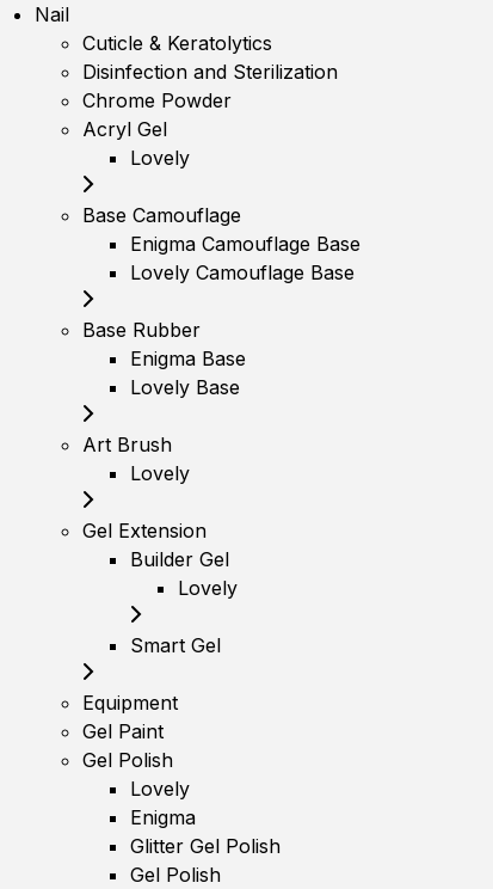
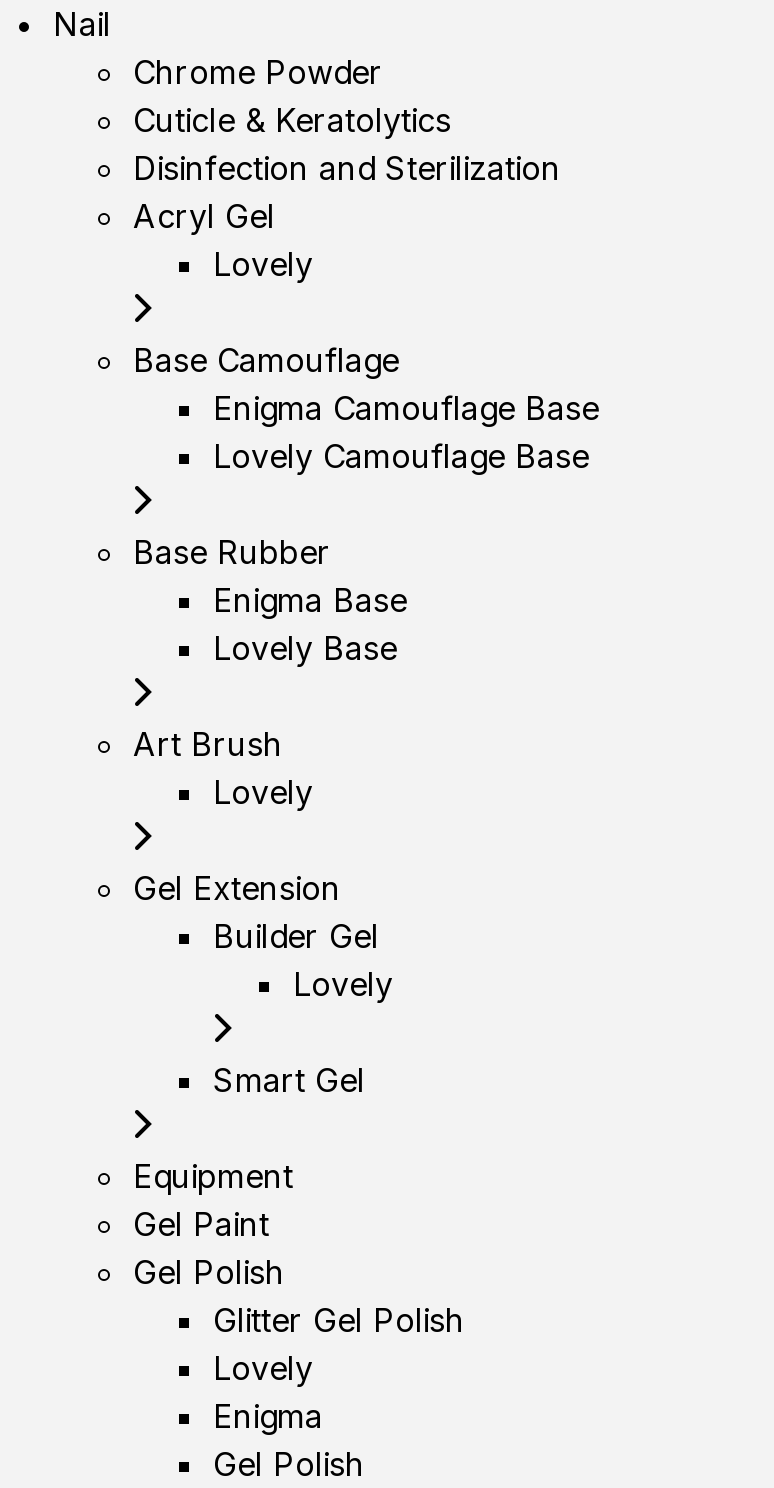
moved down: Cuticle & Keratolytics | Disinfection and Sterilization

moved up: Chrome Powder

moved down: Lovely | Enigma

moved up: Glitter Gel Polish
